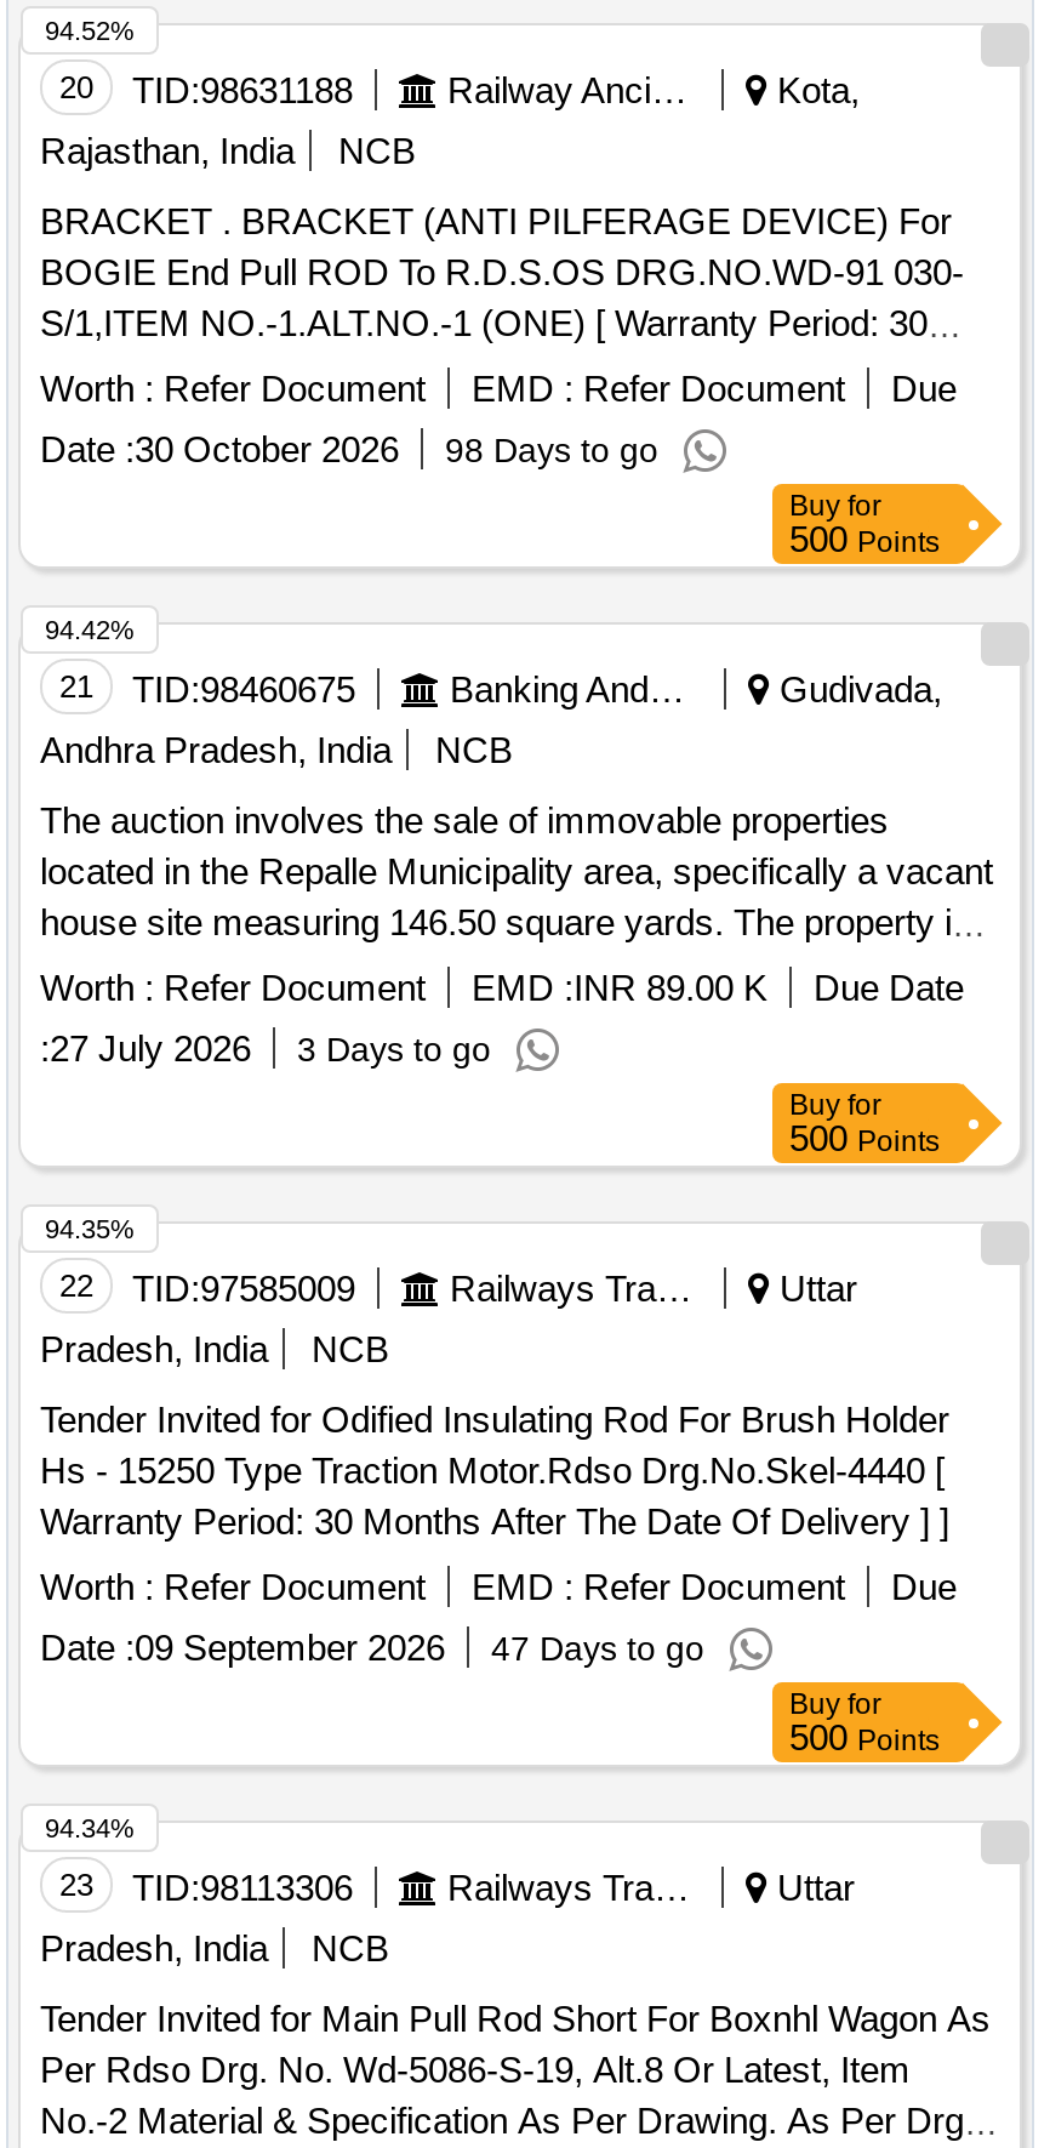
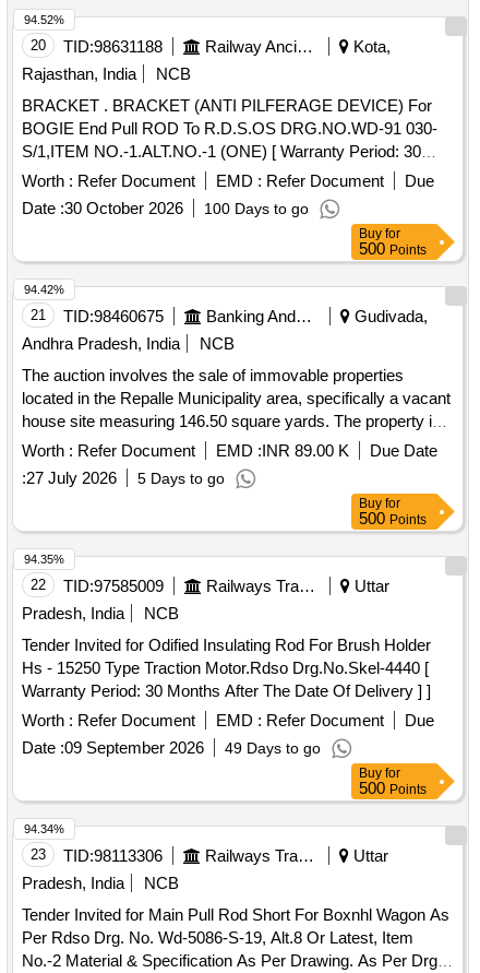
- Date : 30 October 2026 98 Days to go
+ Date : 30 October 2026 100 Days to go

- :27 July 2026 3 Days to go
+ :27 July 2026 5 Days to go

- Date : 09 September 2026 47 Days to go
+ Date : 09 September 2026 49 Days to go
